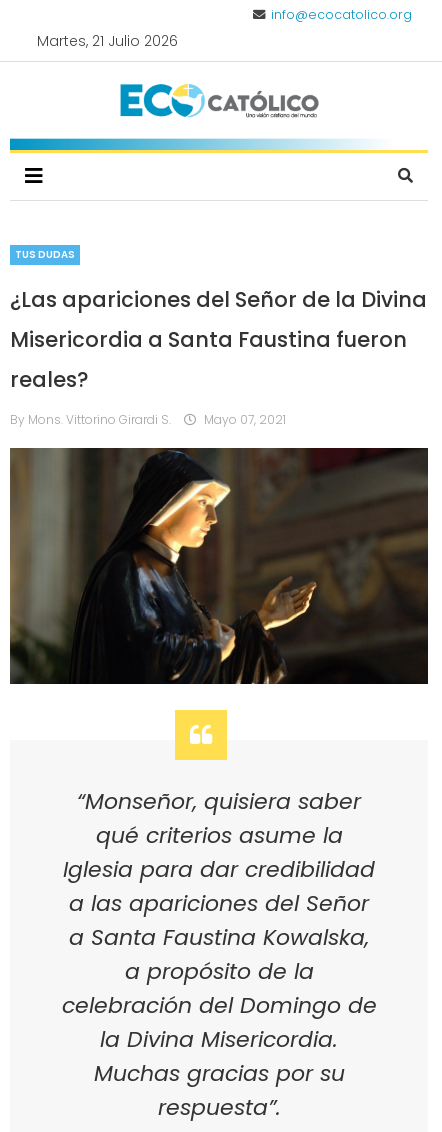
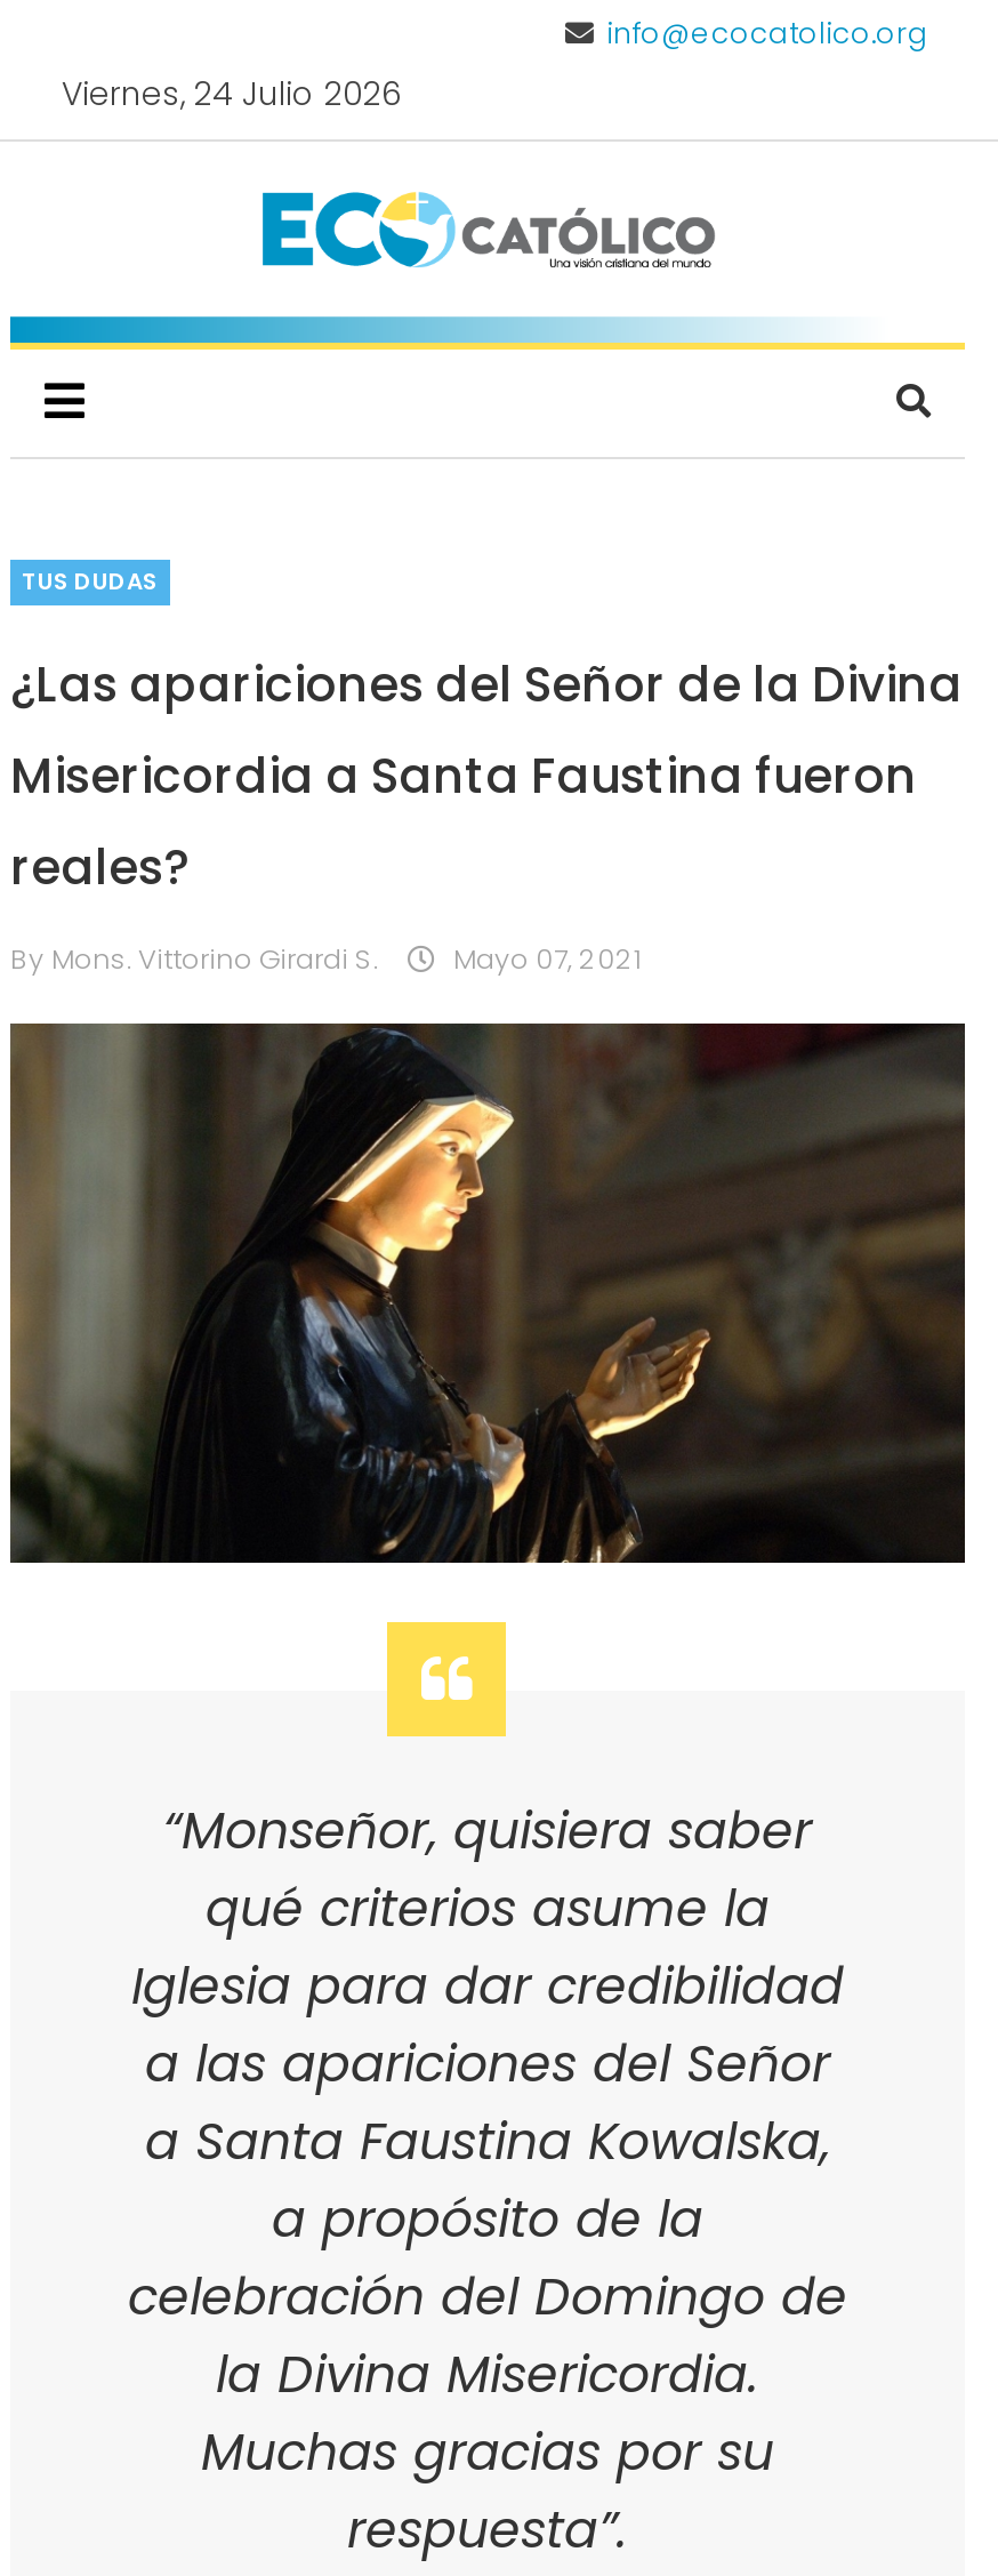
- Martes, 21 Julio 2026
+ Viernes, 24 Julio 2026
